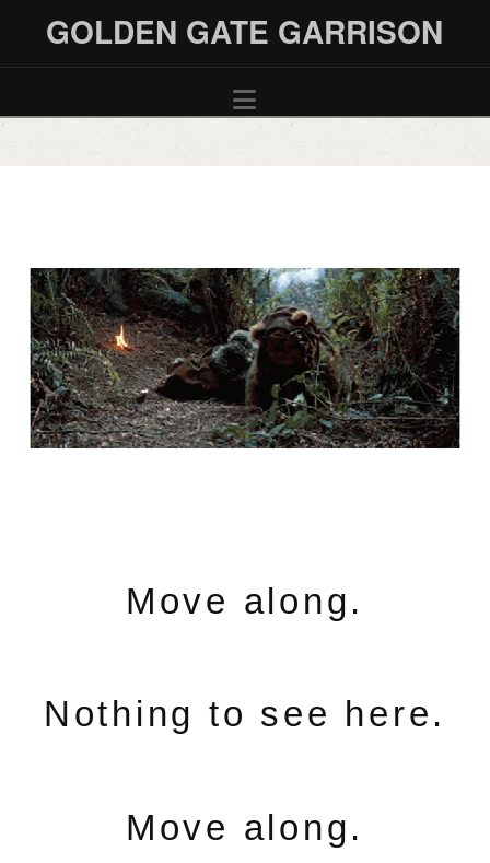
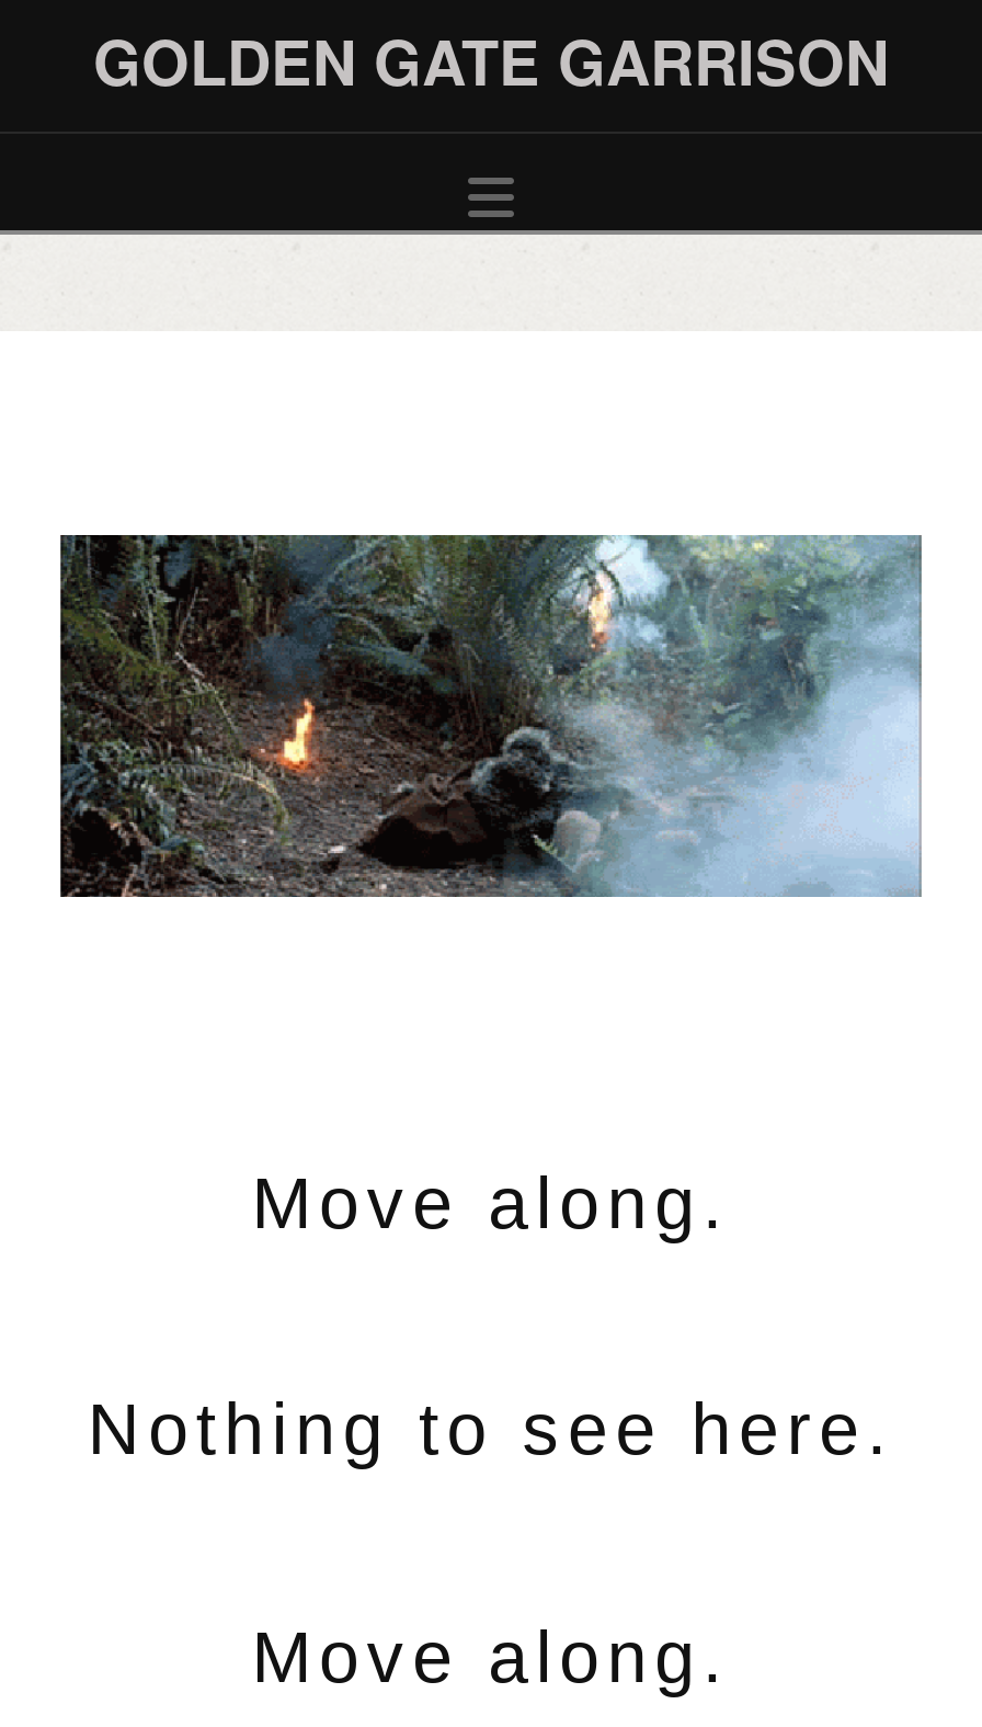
- [image]
+ [image]
